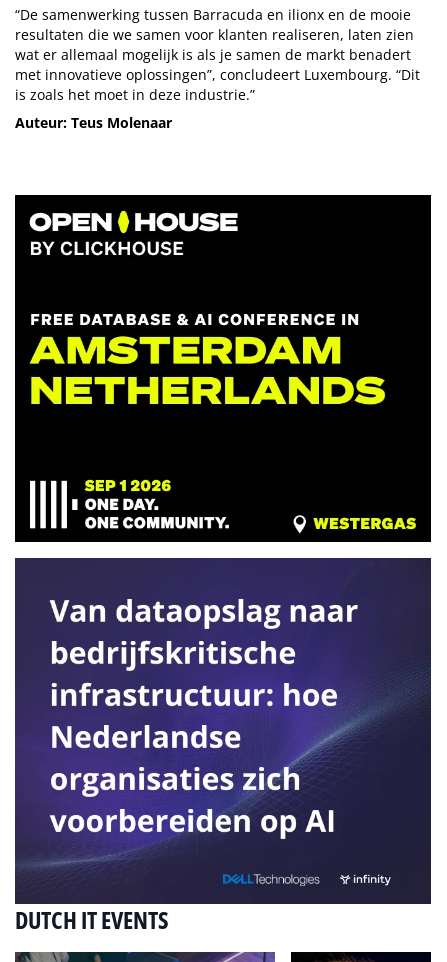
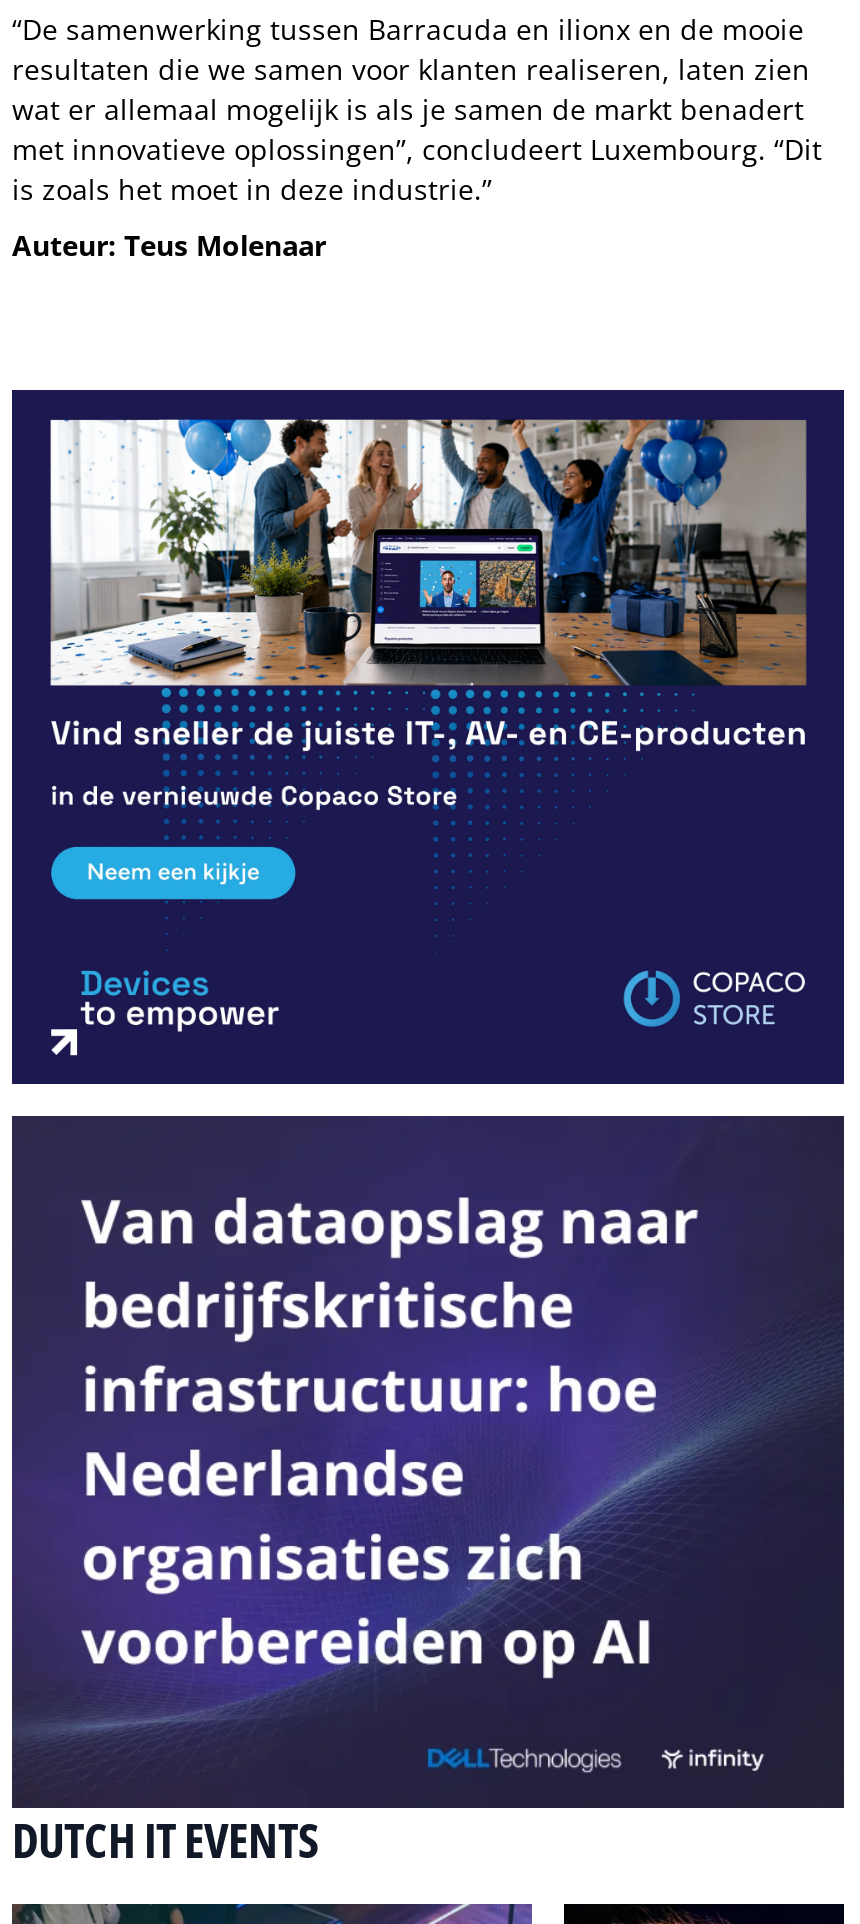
- [image]
+ [image]
